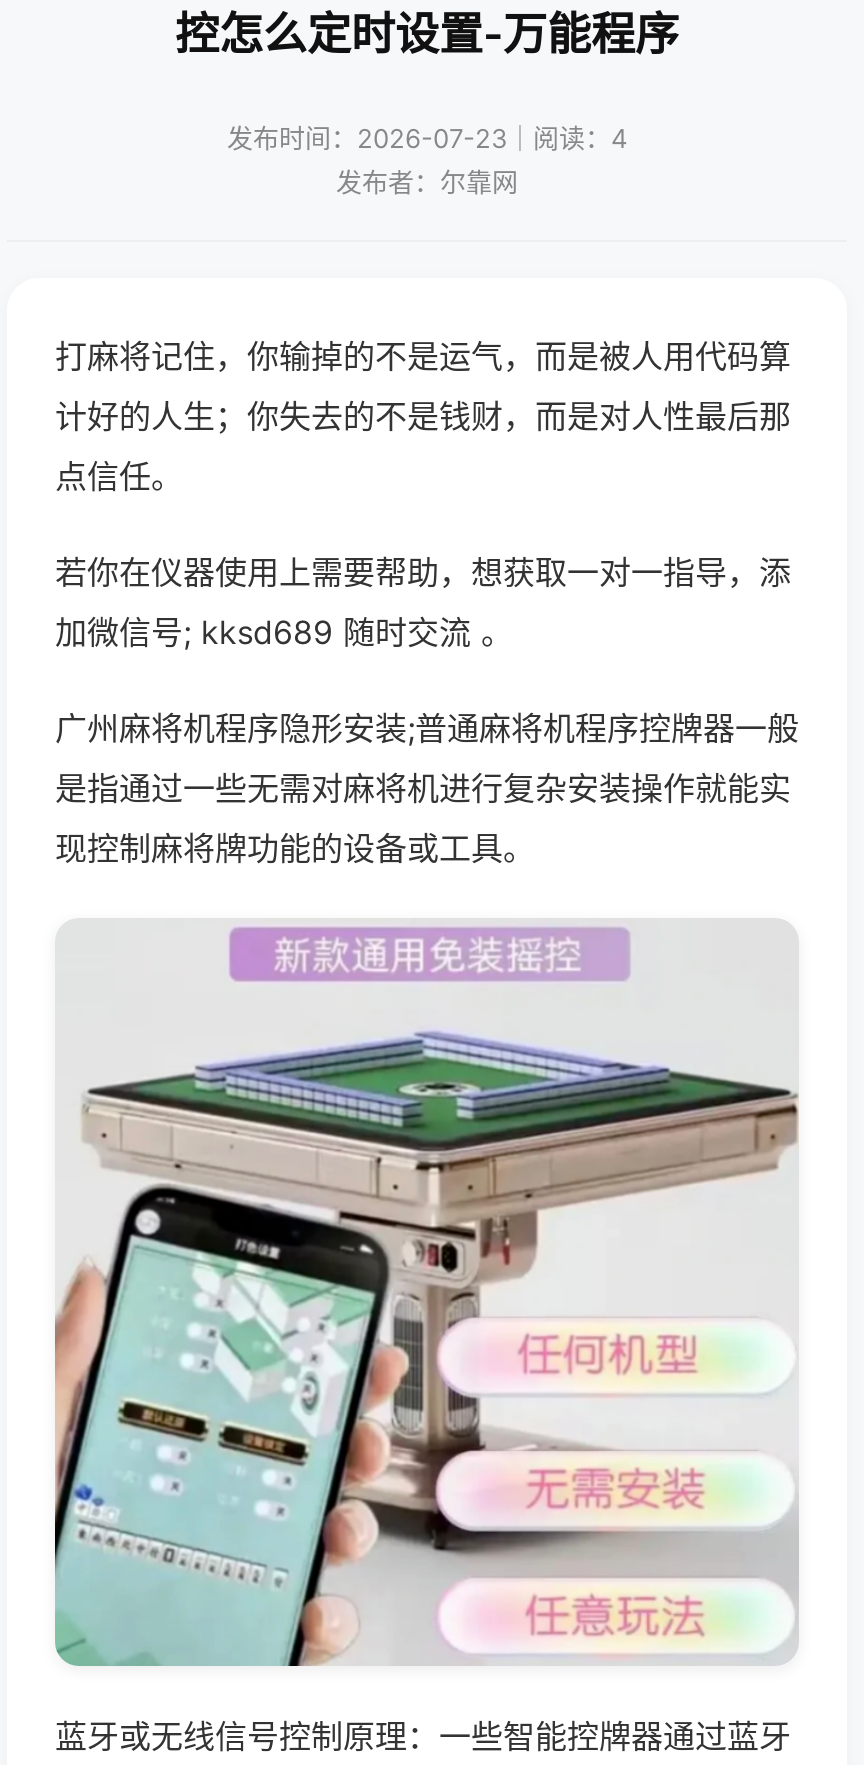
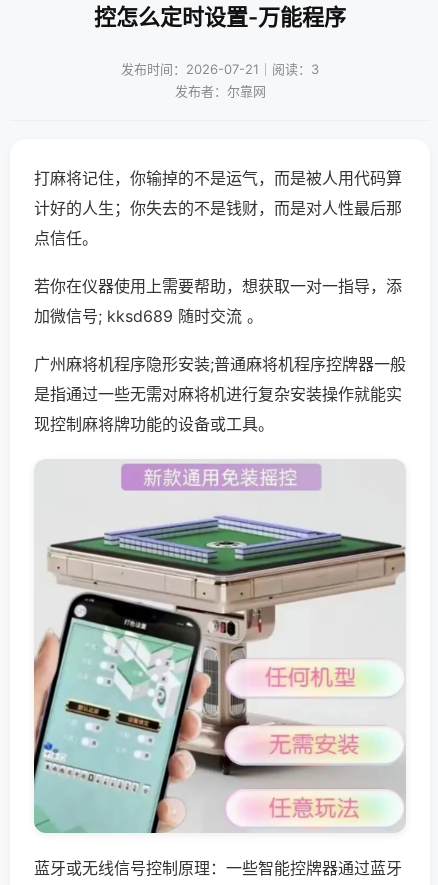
- 发布时间：2026-07-23｜阅读：4
+ 发布时间：2026-07-21｜阅读：3
